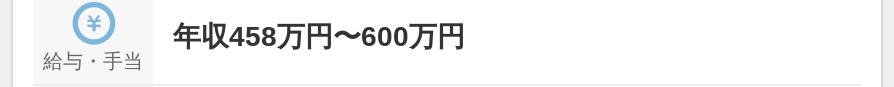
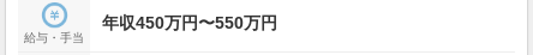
- 年収458万円〜600万円
+ 年収450万円〜550万円
